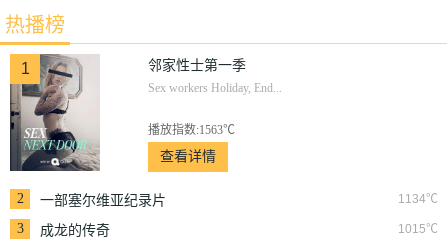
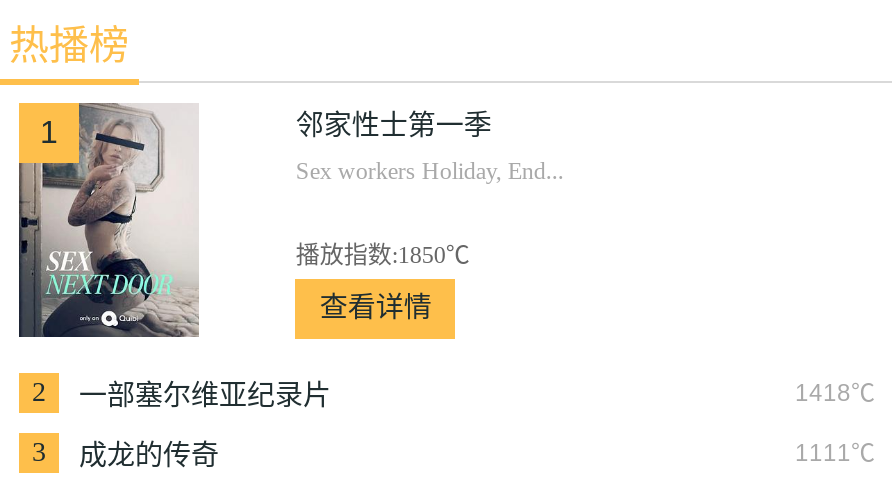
- 播放指数:1563℃
+ 播放指数:1850℃

- 1134℃
+ 1418℃

- 1015℃
+ 1111℃
